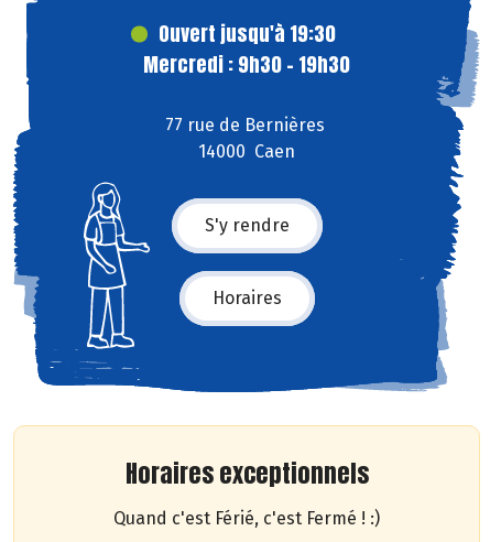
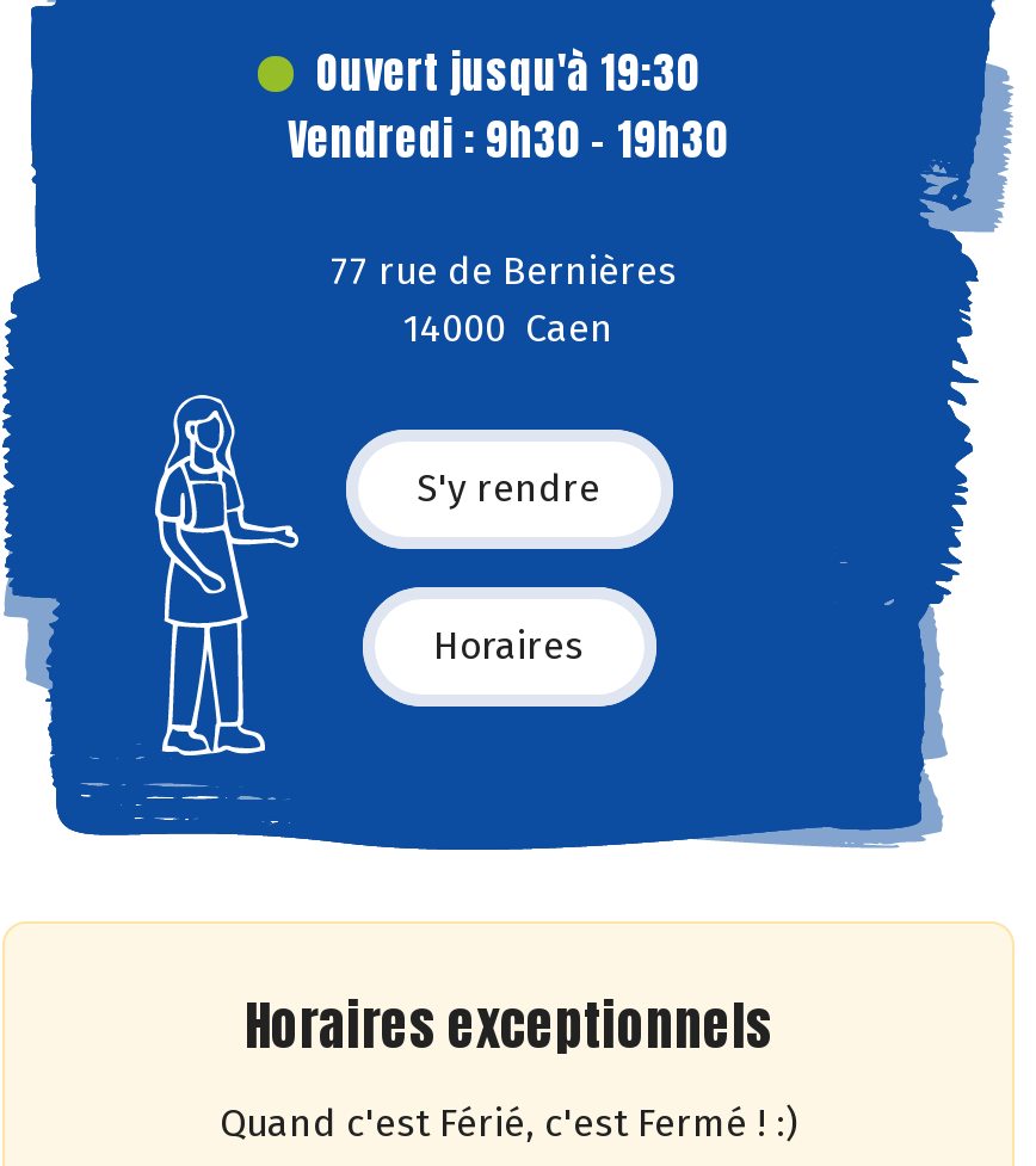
- Mercredi : 9h30 - 19h30
+ Vendredi : 9h30 - 19h30
